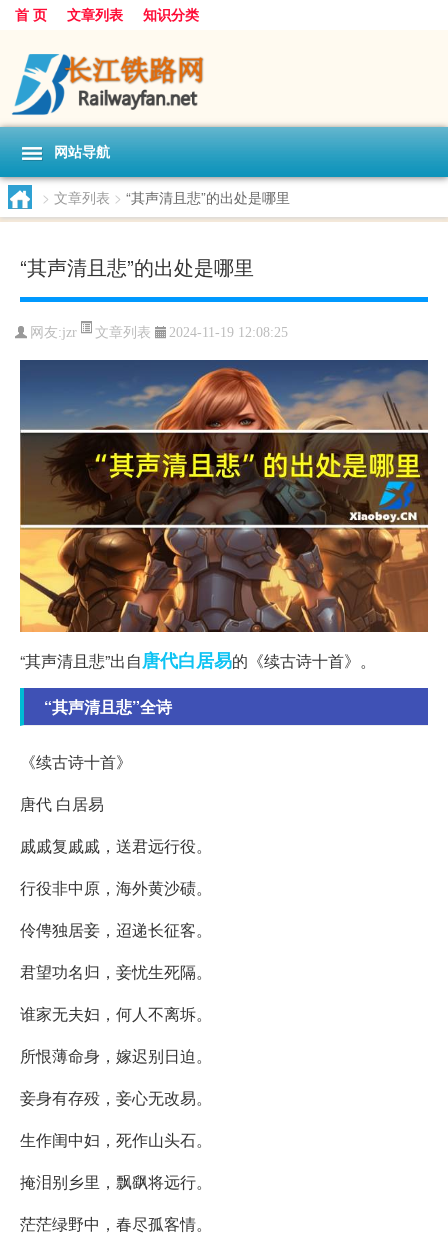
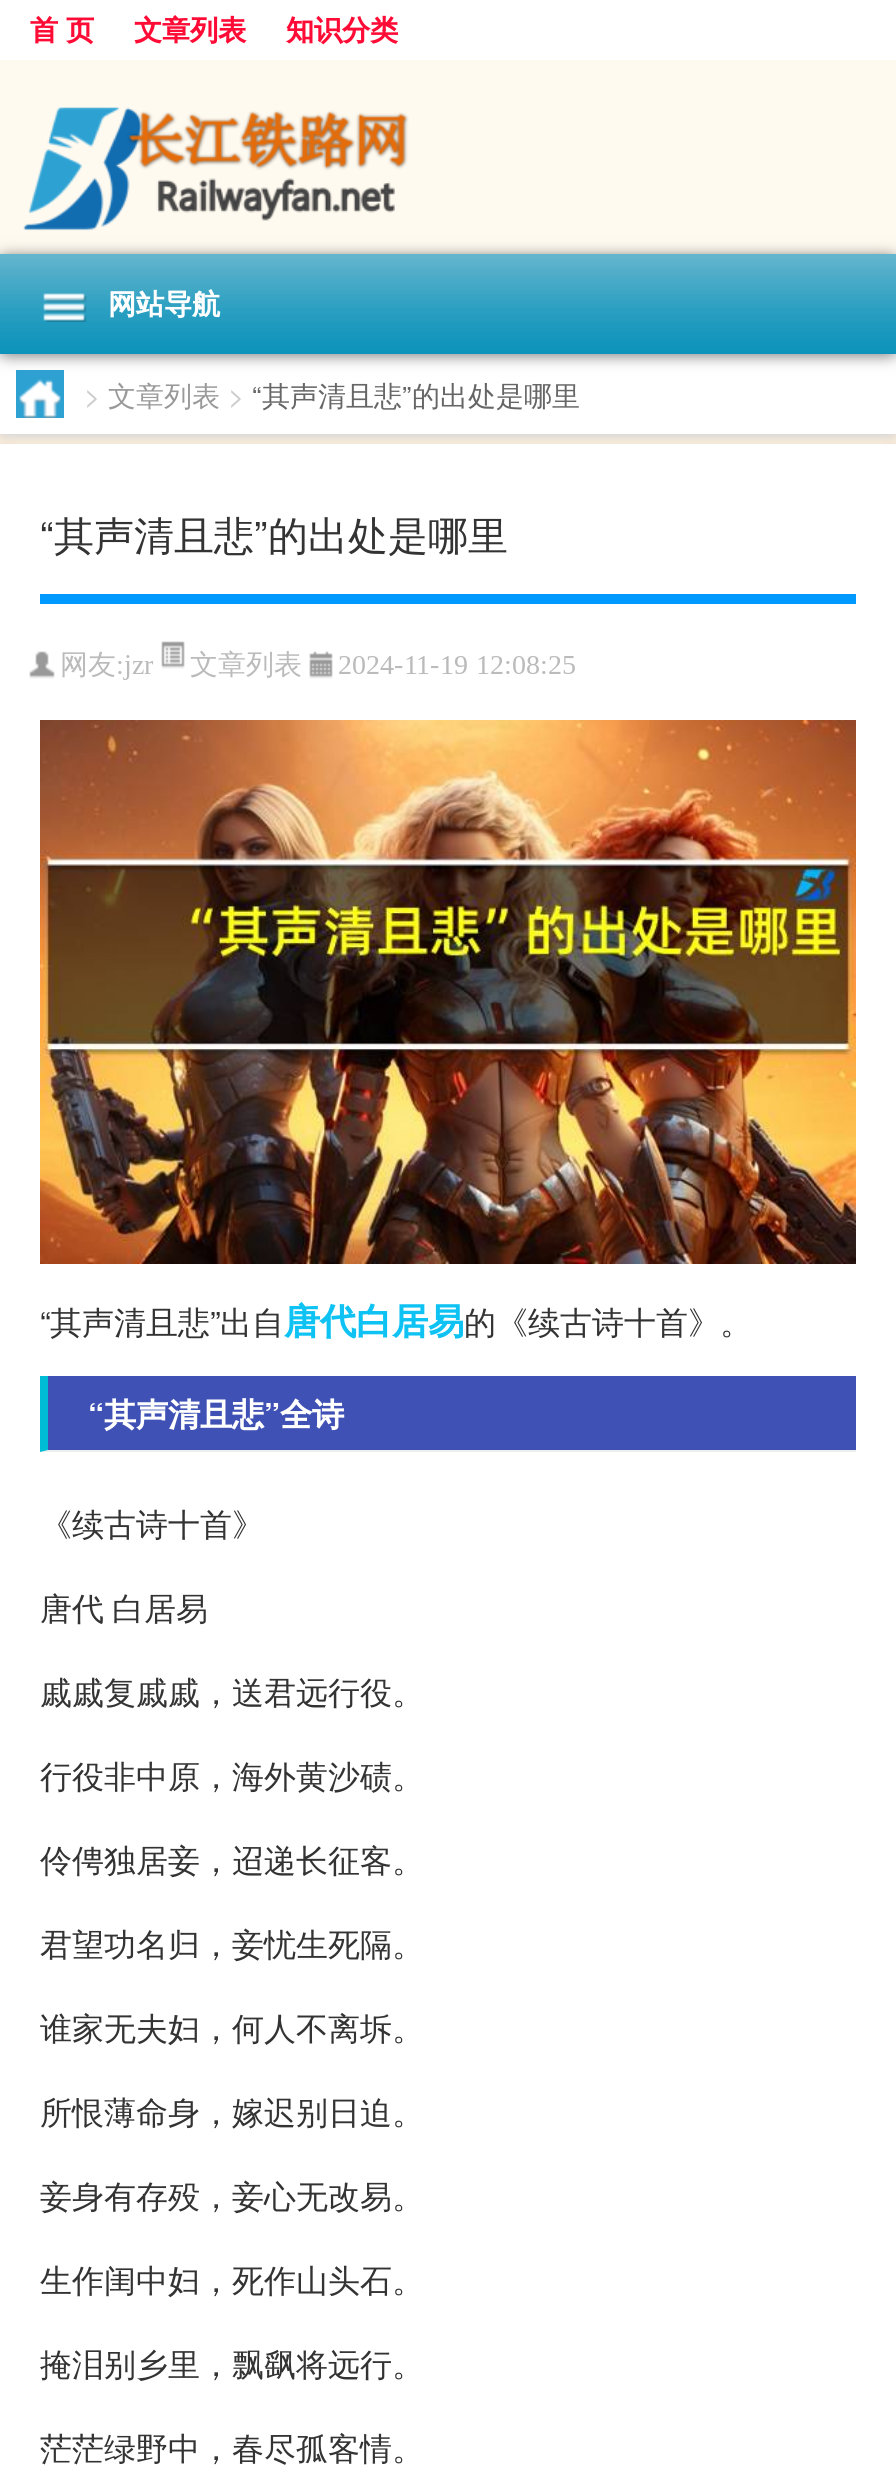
- [image]
+ [image]
